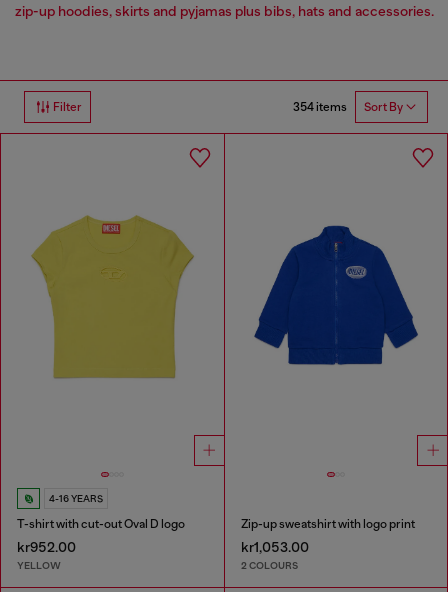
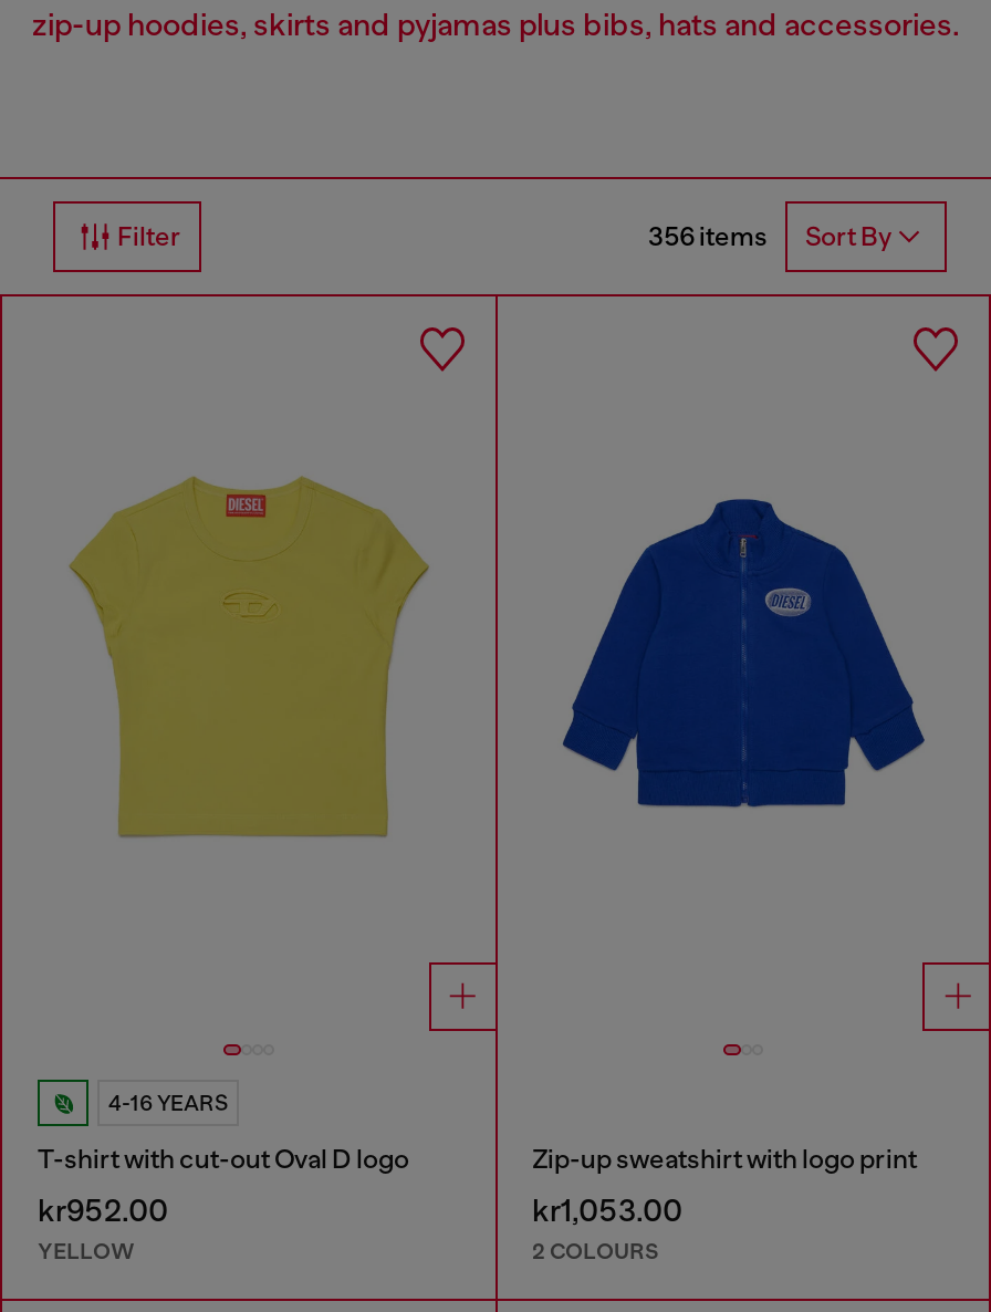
- 354 items Sort By
+ 356 items Sort By
